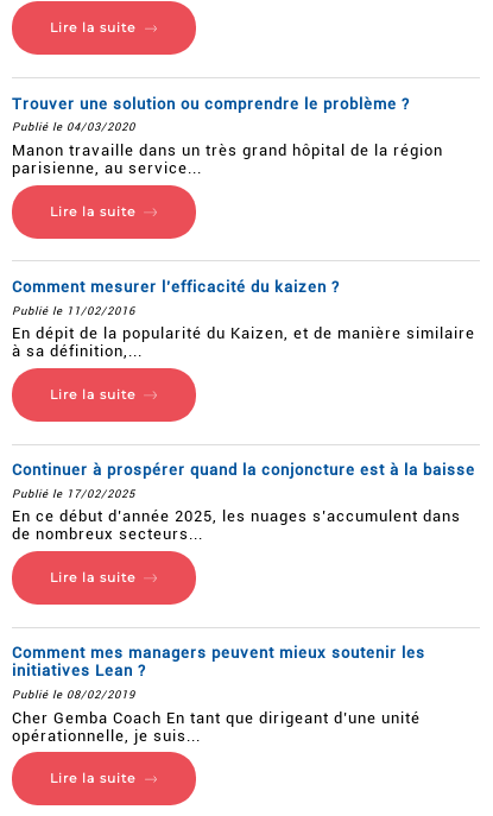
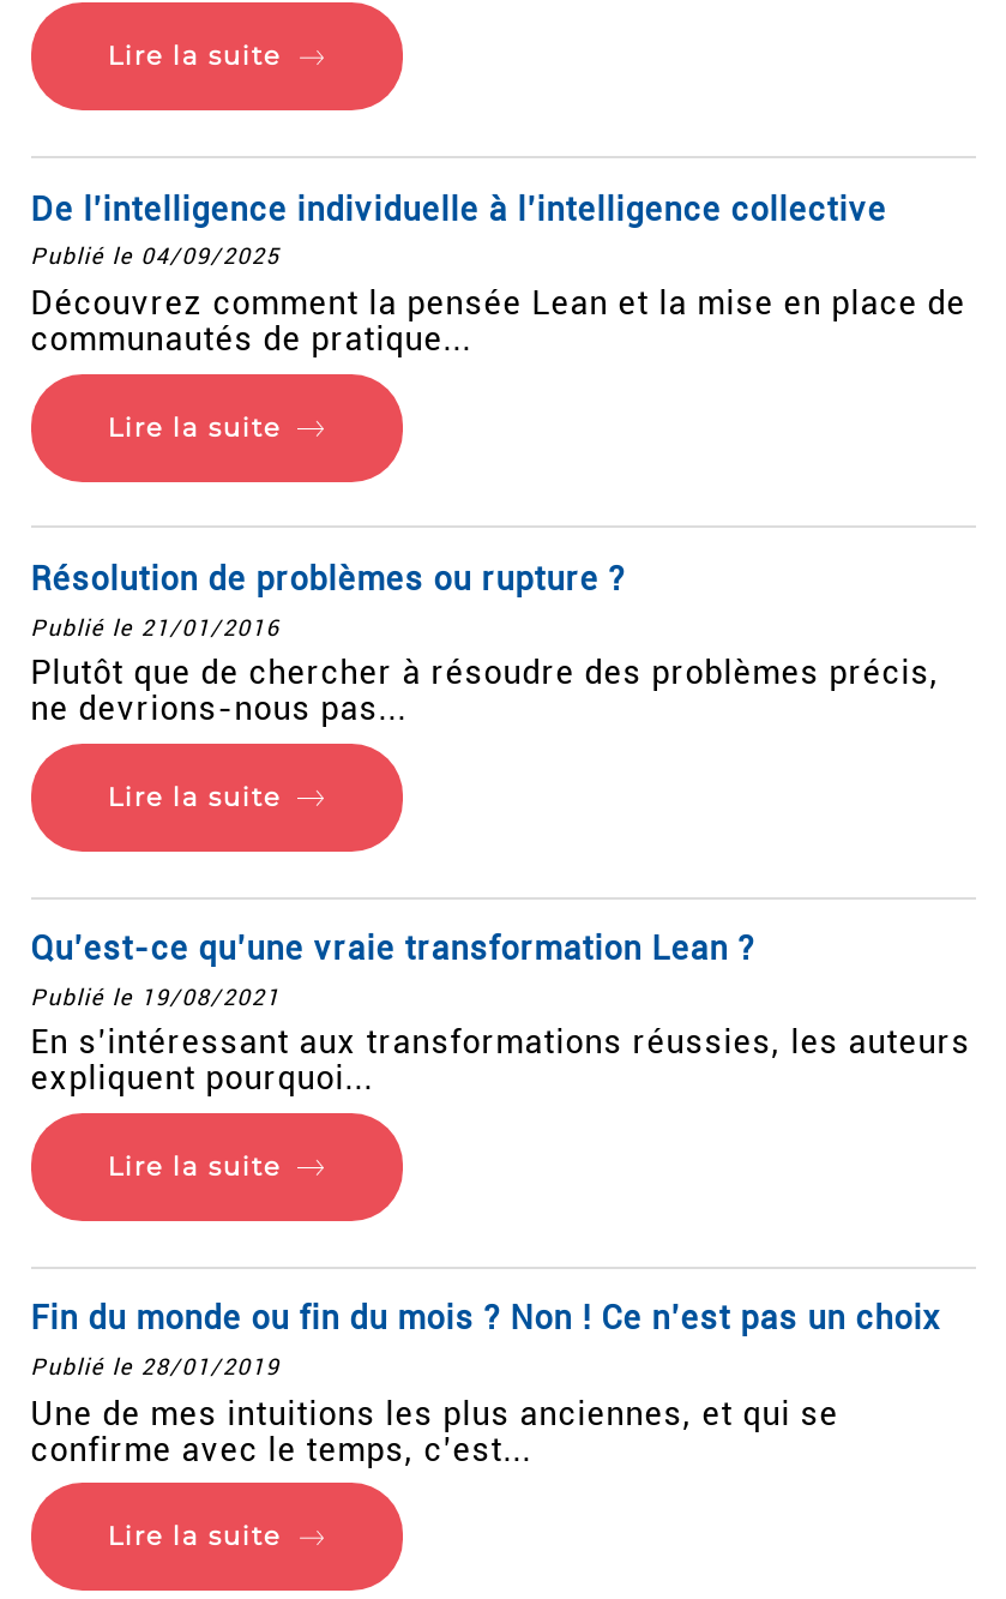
- Trouver une solution ou comprendre le problème ?
- Publié le 04/03/2020
- Manon travaille dans un très grand hôpital de la région
- parisienne, au service...
+ De l’intelligence individuelle à l’intelligence collective
+ Publié le 04/09/2025
+ Découvrez comment la pensée Lean et la mise en place de
+ communautés de pratique...

- Comment mesurer l’efficacité du kaizen ?
- Publié le 11/02/2016
- En dépit de la popularité du Kaizen, et de manière similaire
- à sa définition,...
+ Résolution de problèmes ou rupture ?
+ Publié le 21/01/2016
+ Plutôt que de chercher à résoudre des problèmes précis,
+ ne devrions-nous pas...

- Continuer à prospérer quand la conjoncture est à la baisse
- Publié le 17/02/2025
- En ce début d’année 2025, les nuages s’accumulent dans
- de nombreux secteurs...
+ Qu’est-ce qu’une vraie transformation Lean ?
+ Publié le 19/08/2021
+ En s’intéressant aux transformations réussies, les auteurs
+ expliquent pourquoi...

- Comment mes managers peuvent mieux soutenir les
- initiatives Lean ?
- Publié le 08/02/2019
- Cher Gemba Coach En tant que dirigeant d’une unité
- opérationnelle, je suis...
+ Fin du monde ou fin du mois ? Non ! Ce n’est pas un choix
+ Publié le 28/01/2019
+ Une de mes intuitions les plus anciennes, et qui se
+ confirme avec le temps, c’est...
